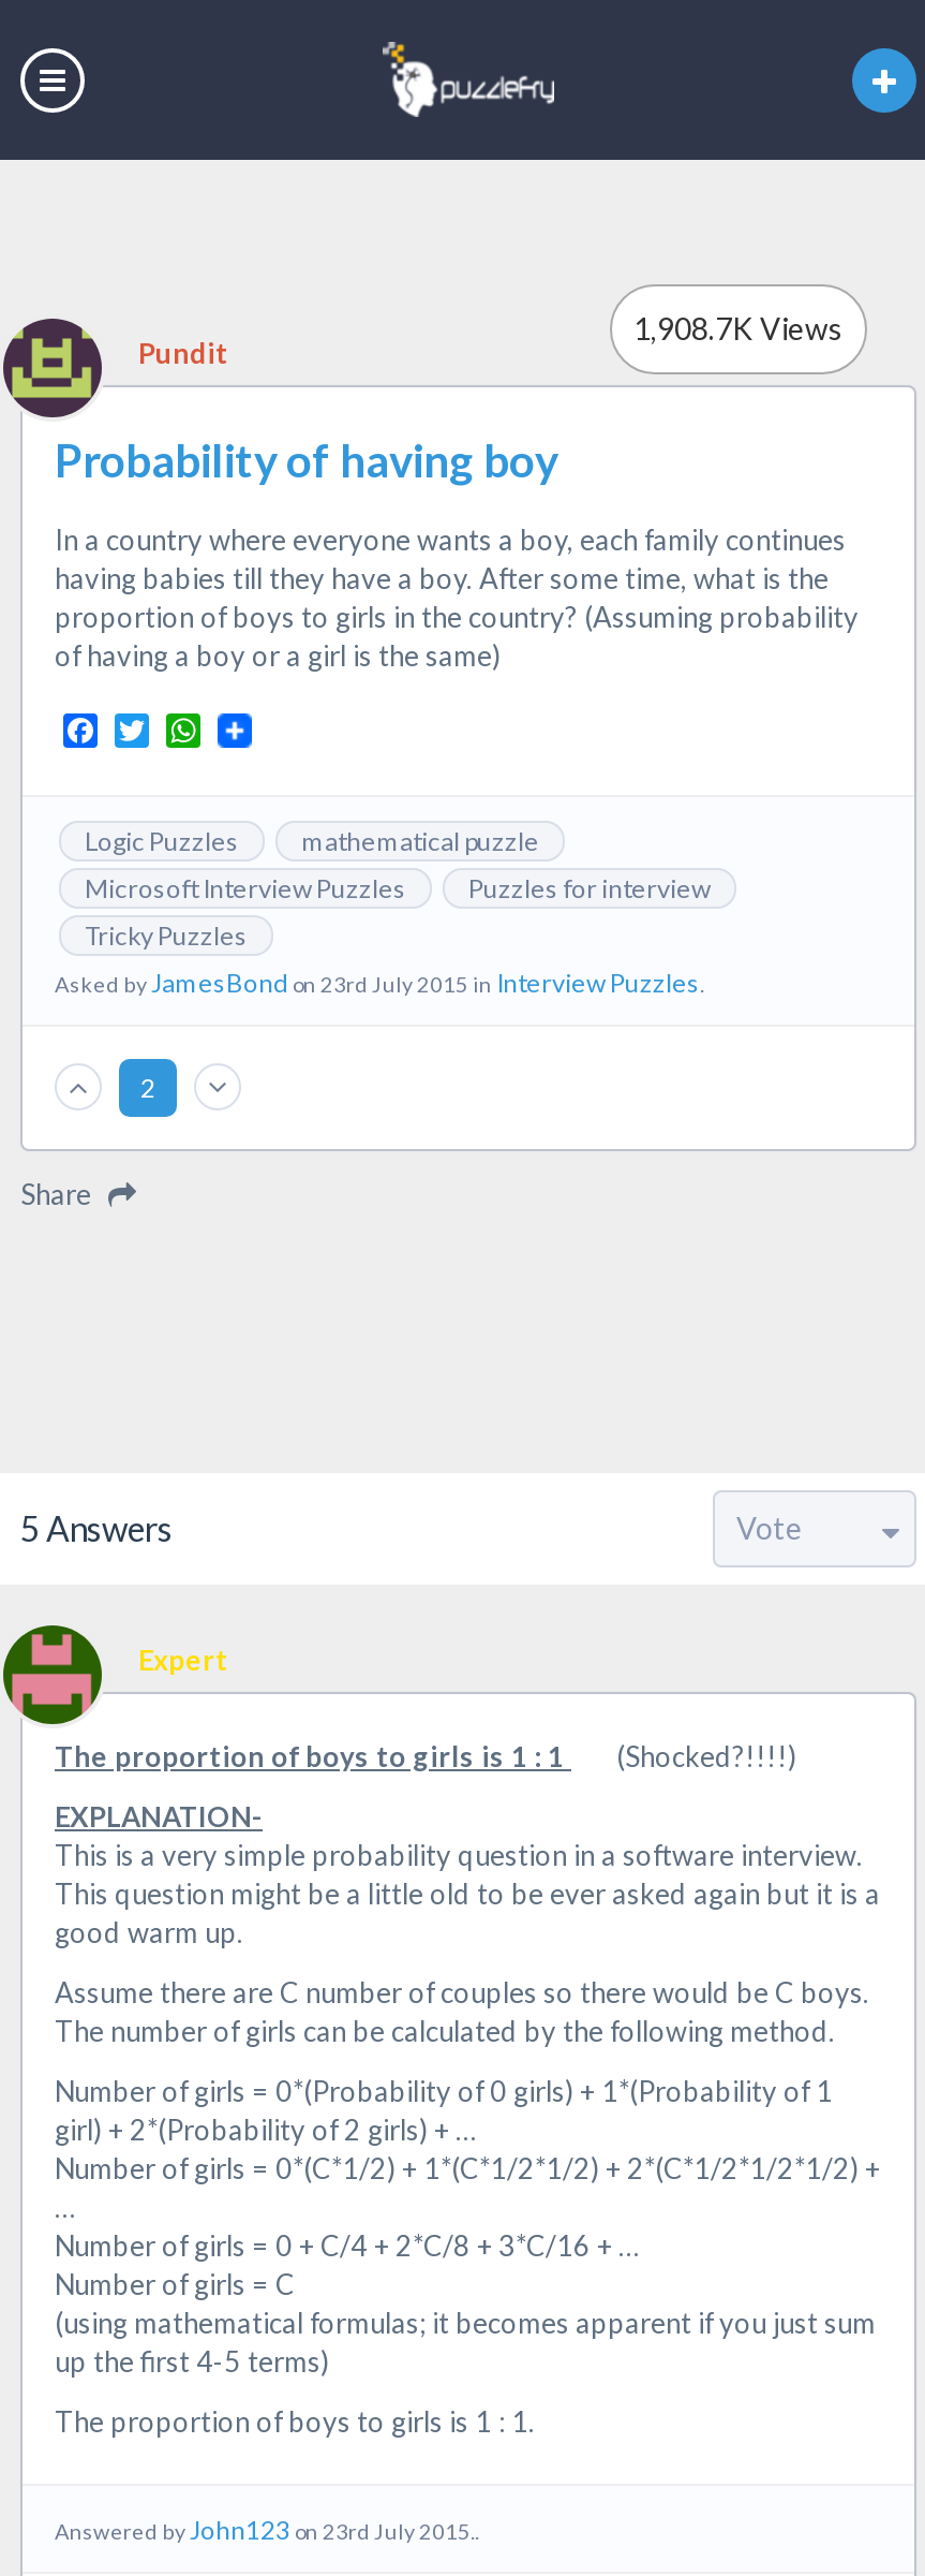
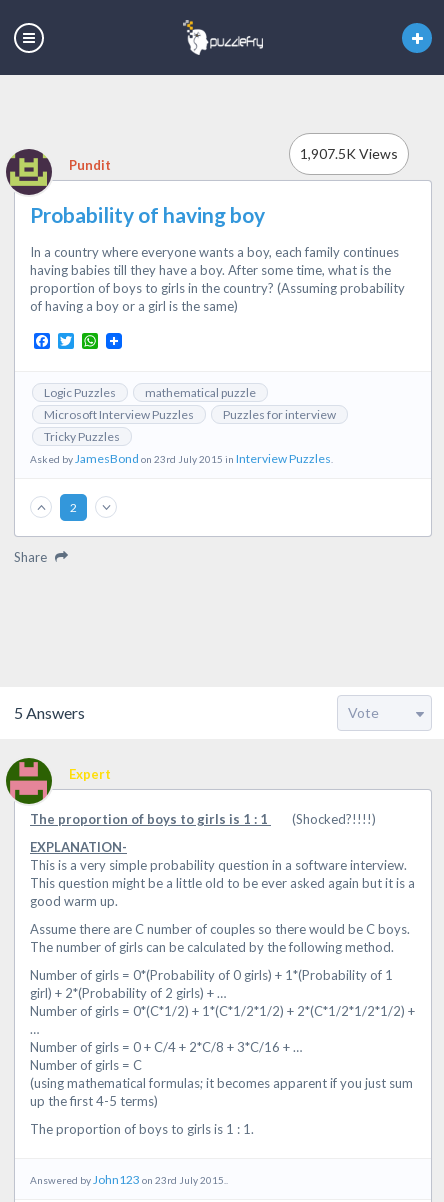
- 1,908.7K Views
+ 1,907.5K Views
